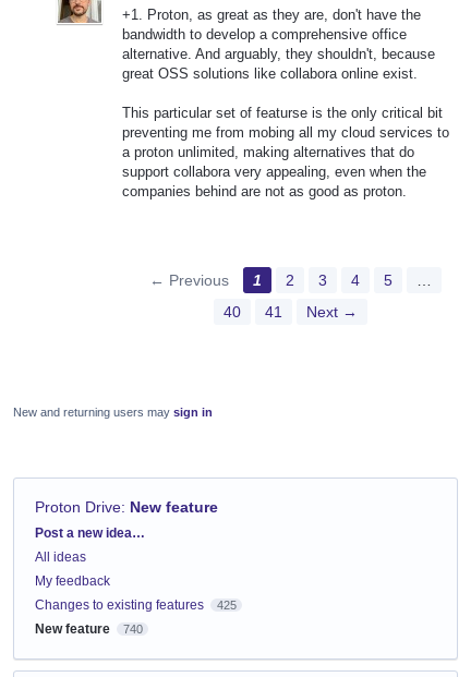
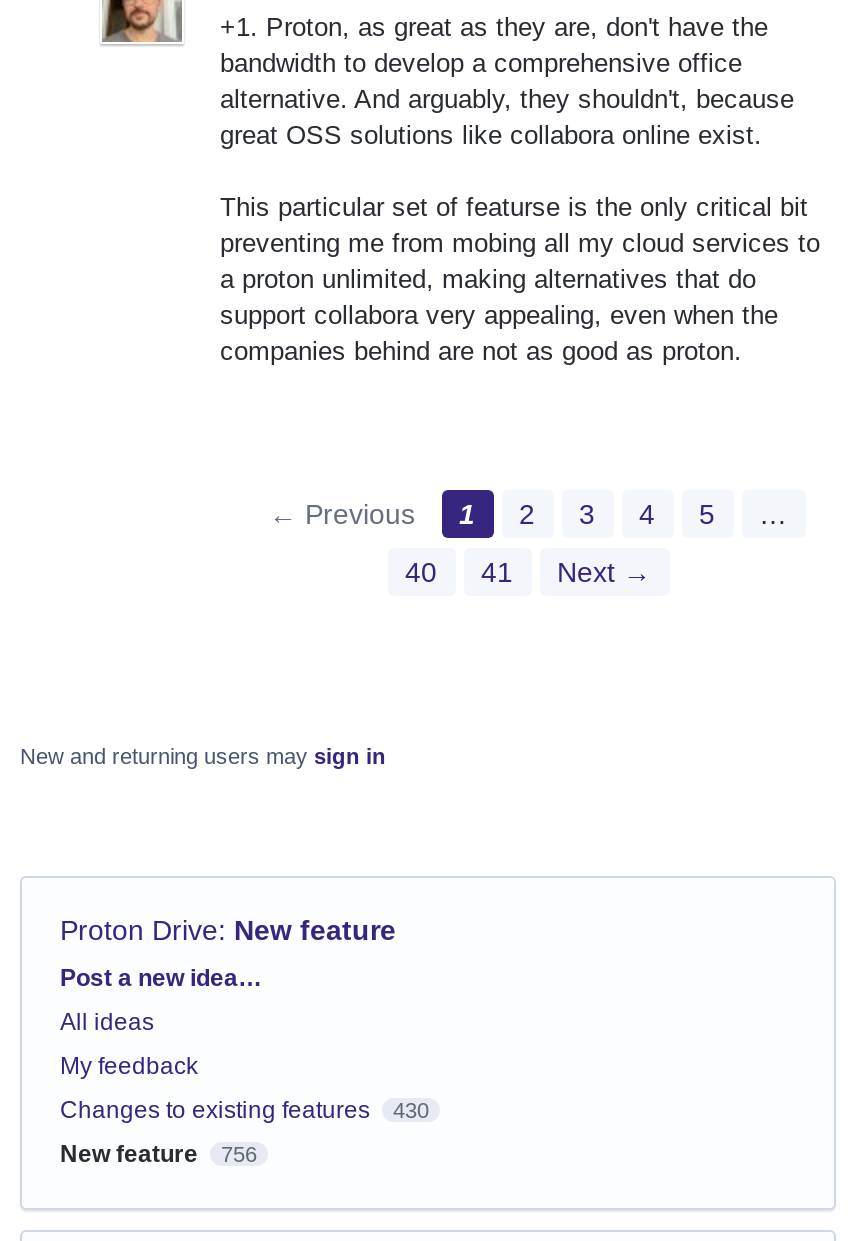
- Changes to existing features 425
+ Changes to existing features 430

- New feature 740
+ New feature 756
